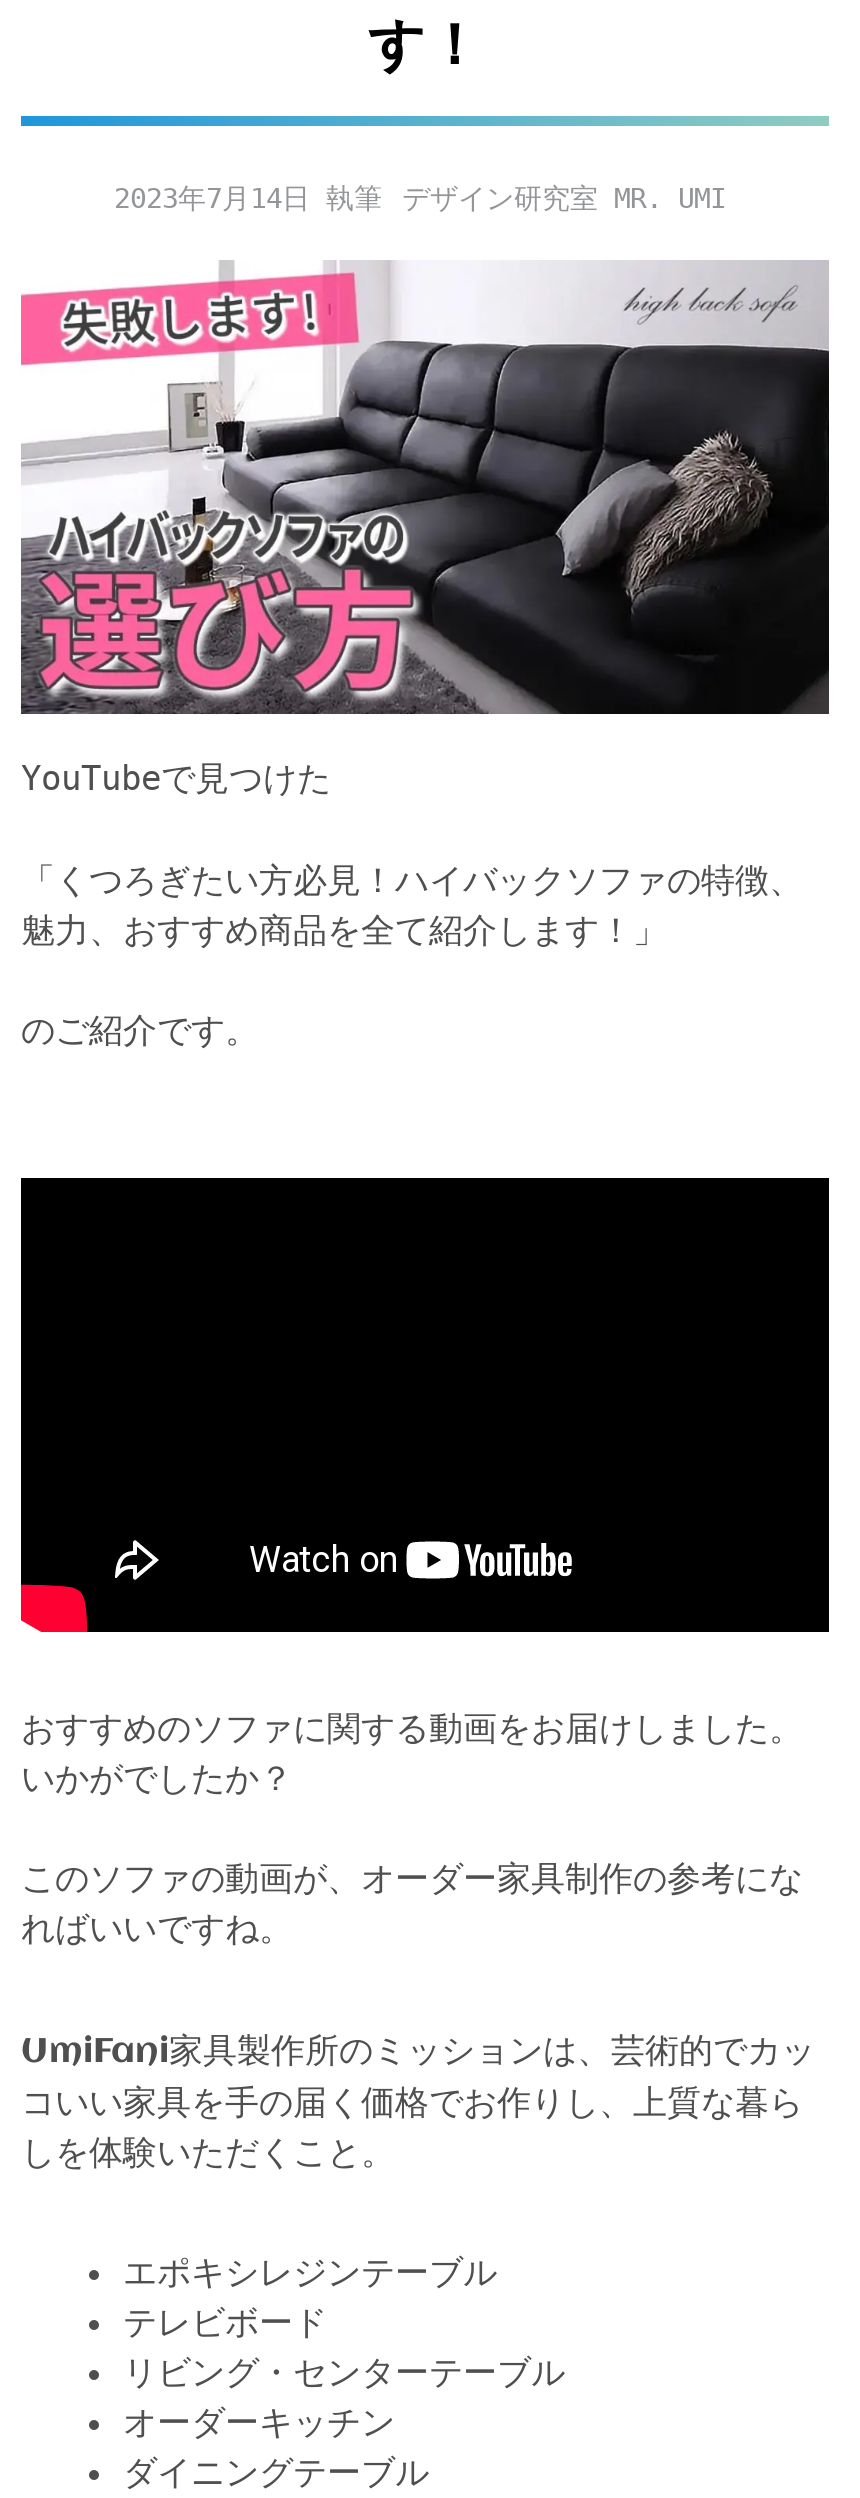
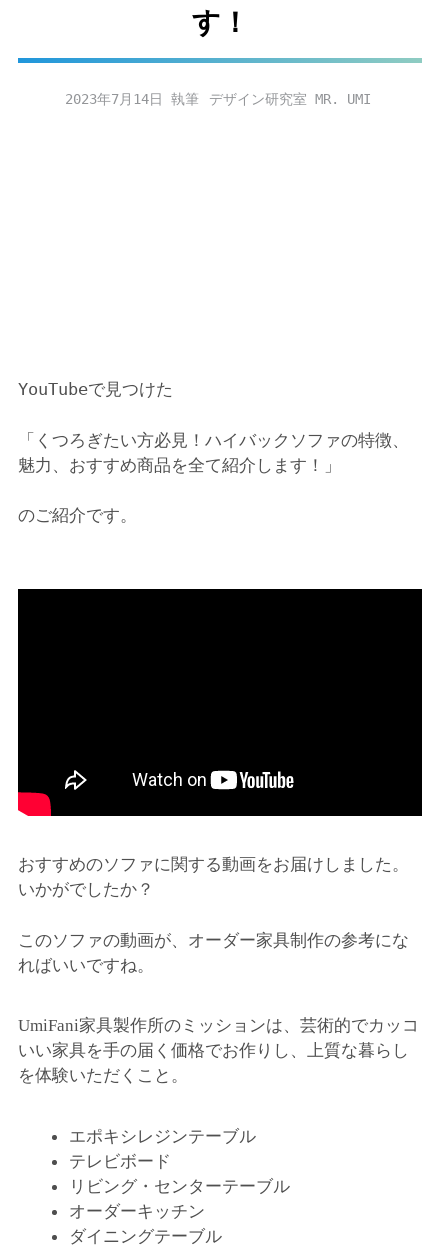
- [image]
